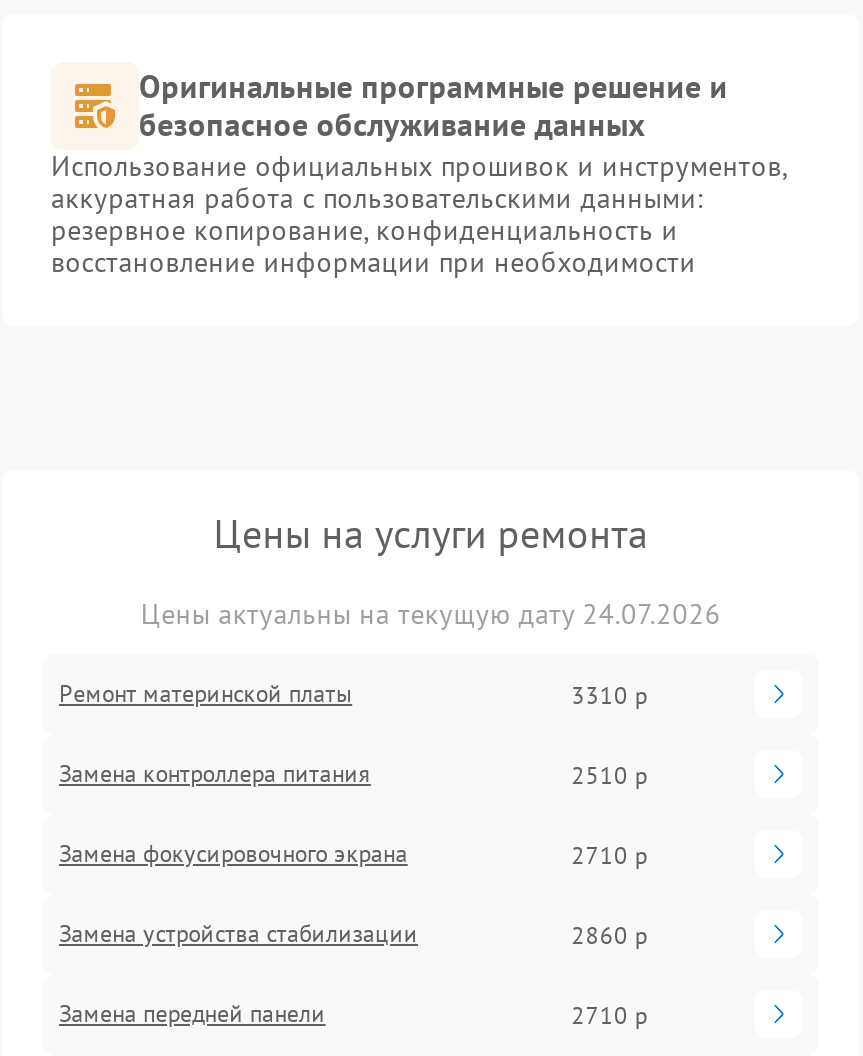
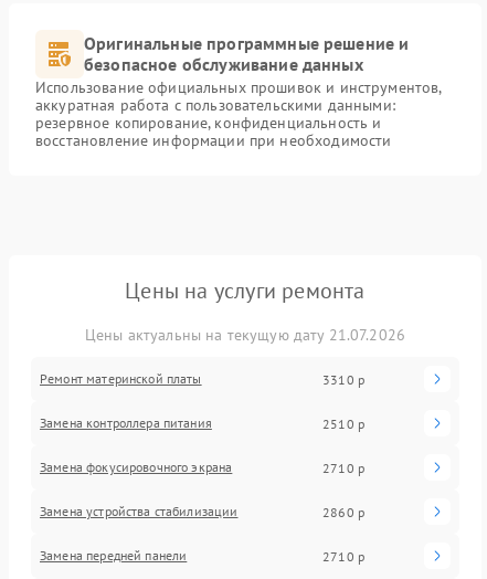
- Цены актуальны на текущую дату 24.07.2026
+ Цены актуальны на текущую дату 21.07.2026
